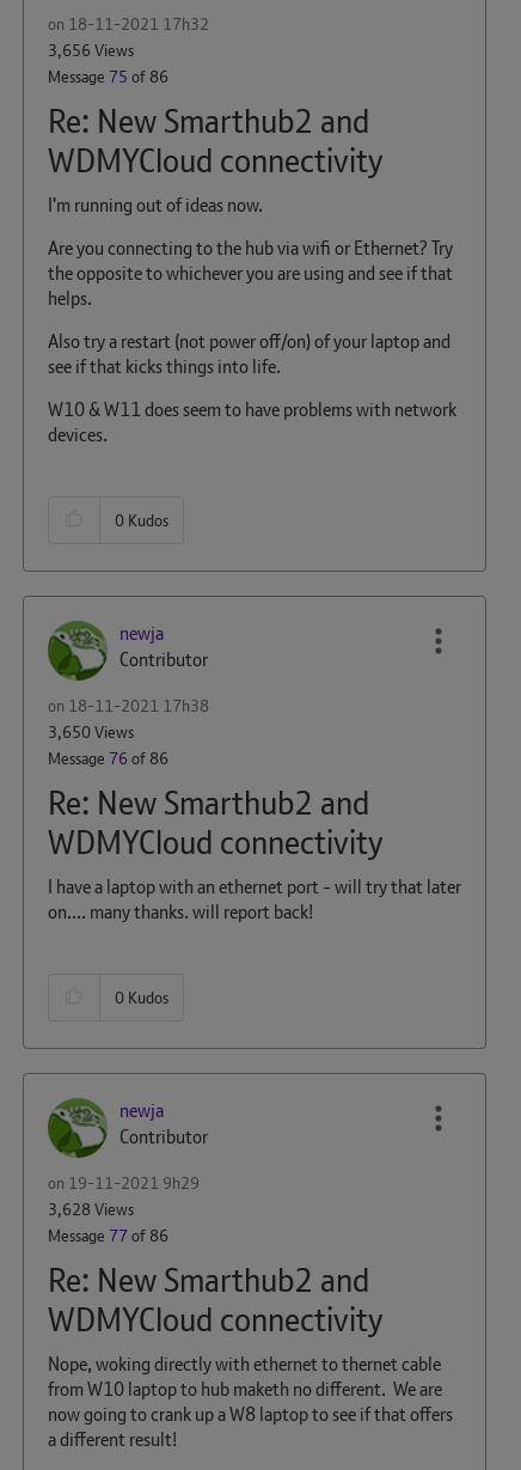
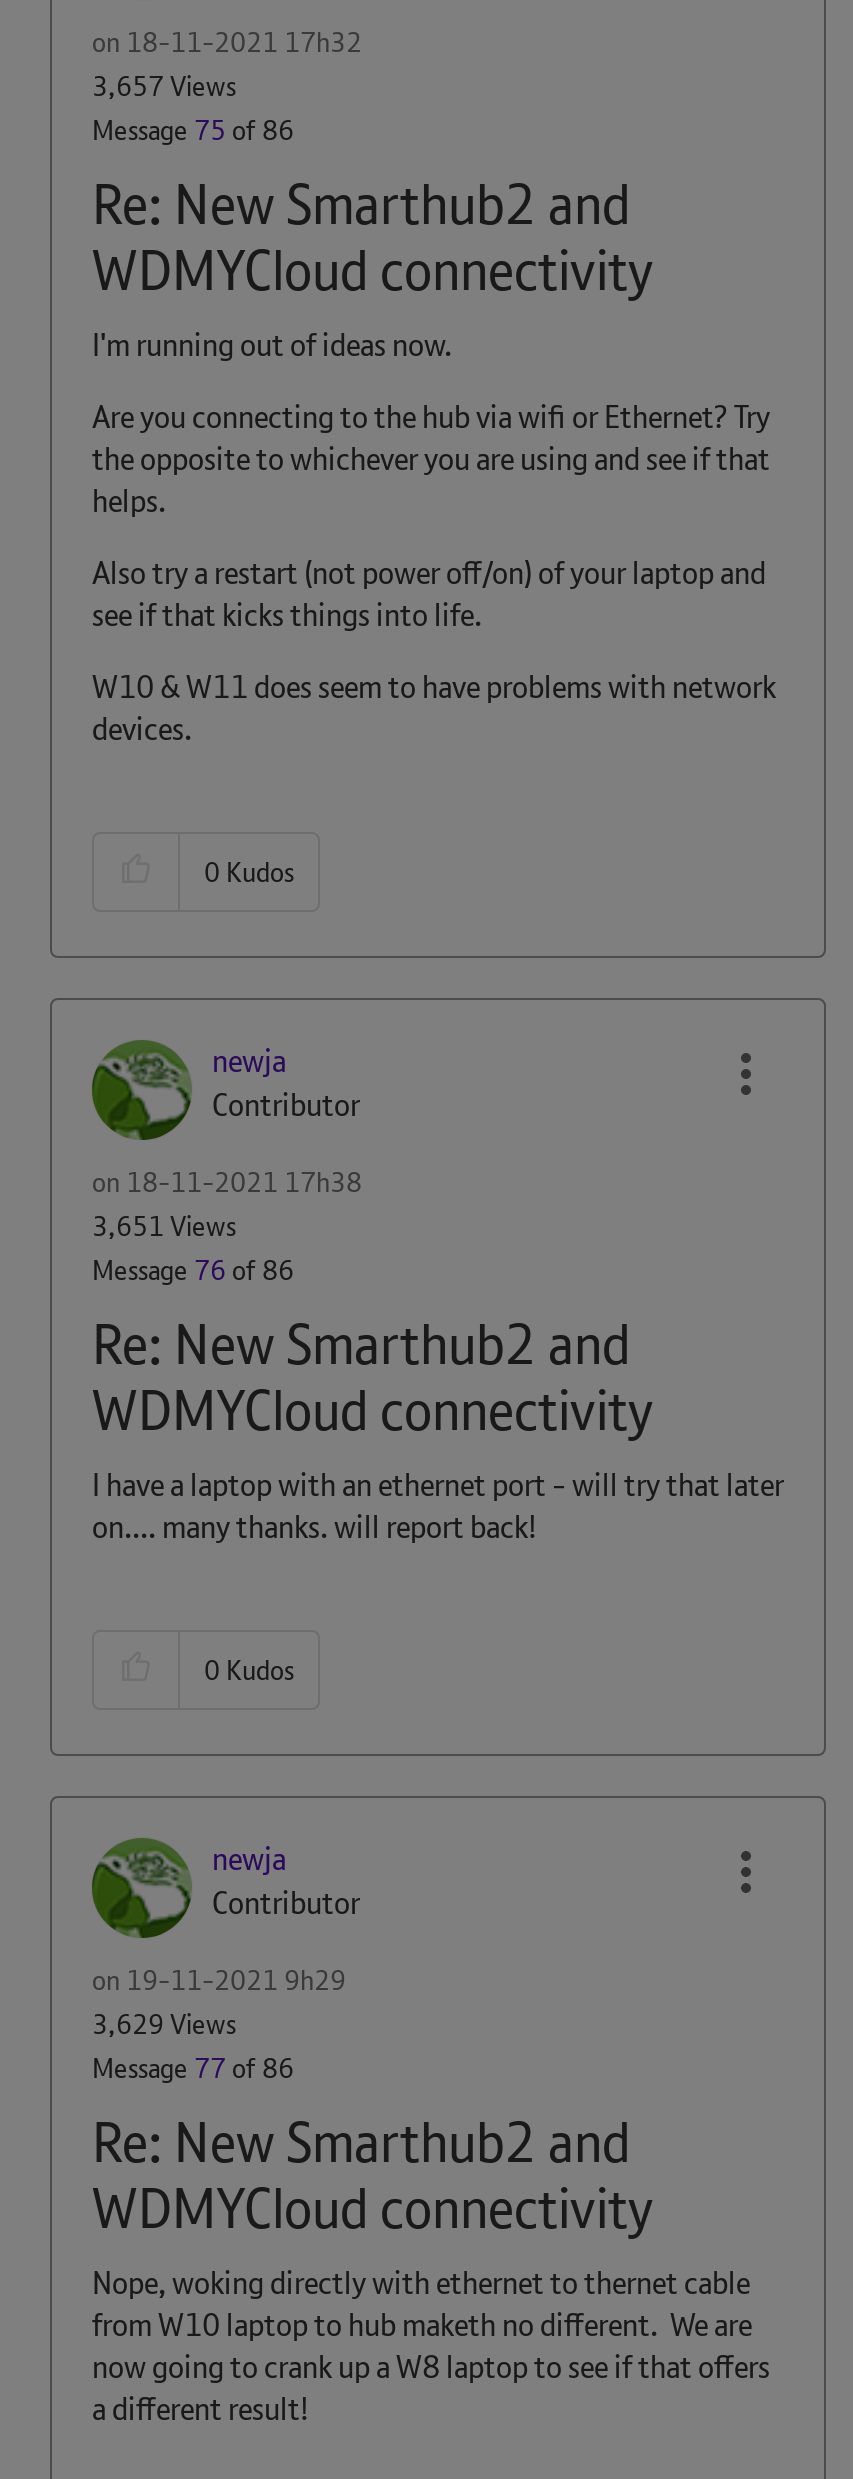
- 3,656 Views
+ 3,657 Views

- 3,650 Views
+ 3,651 Views

- 3,628 Views
+ 3,629 Views
